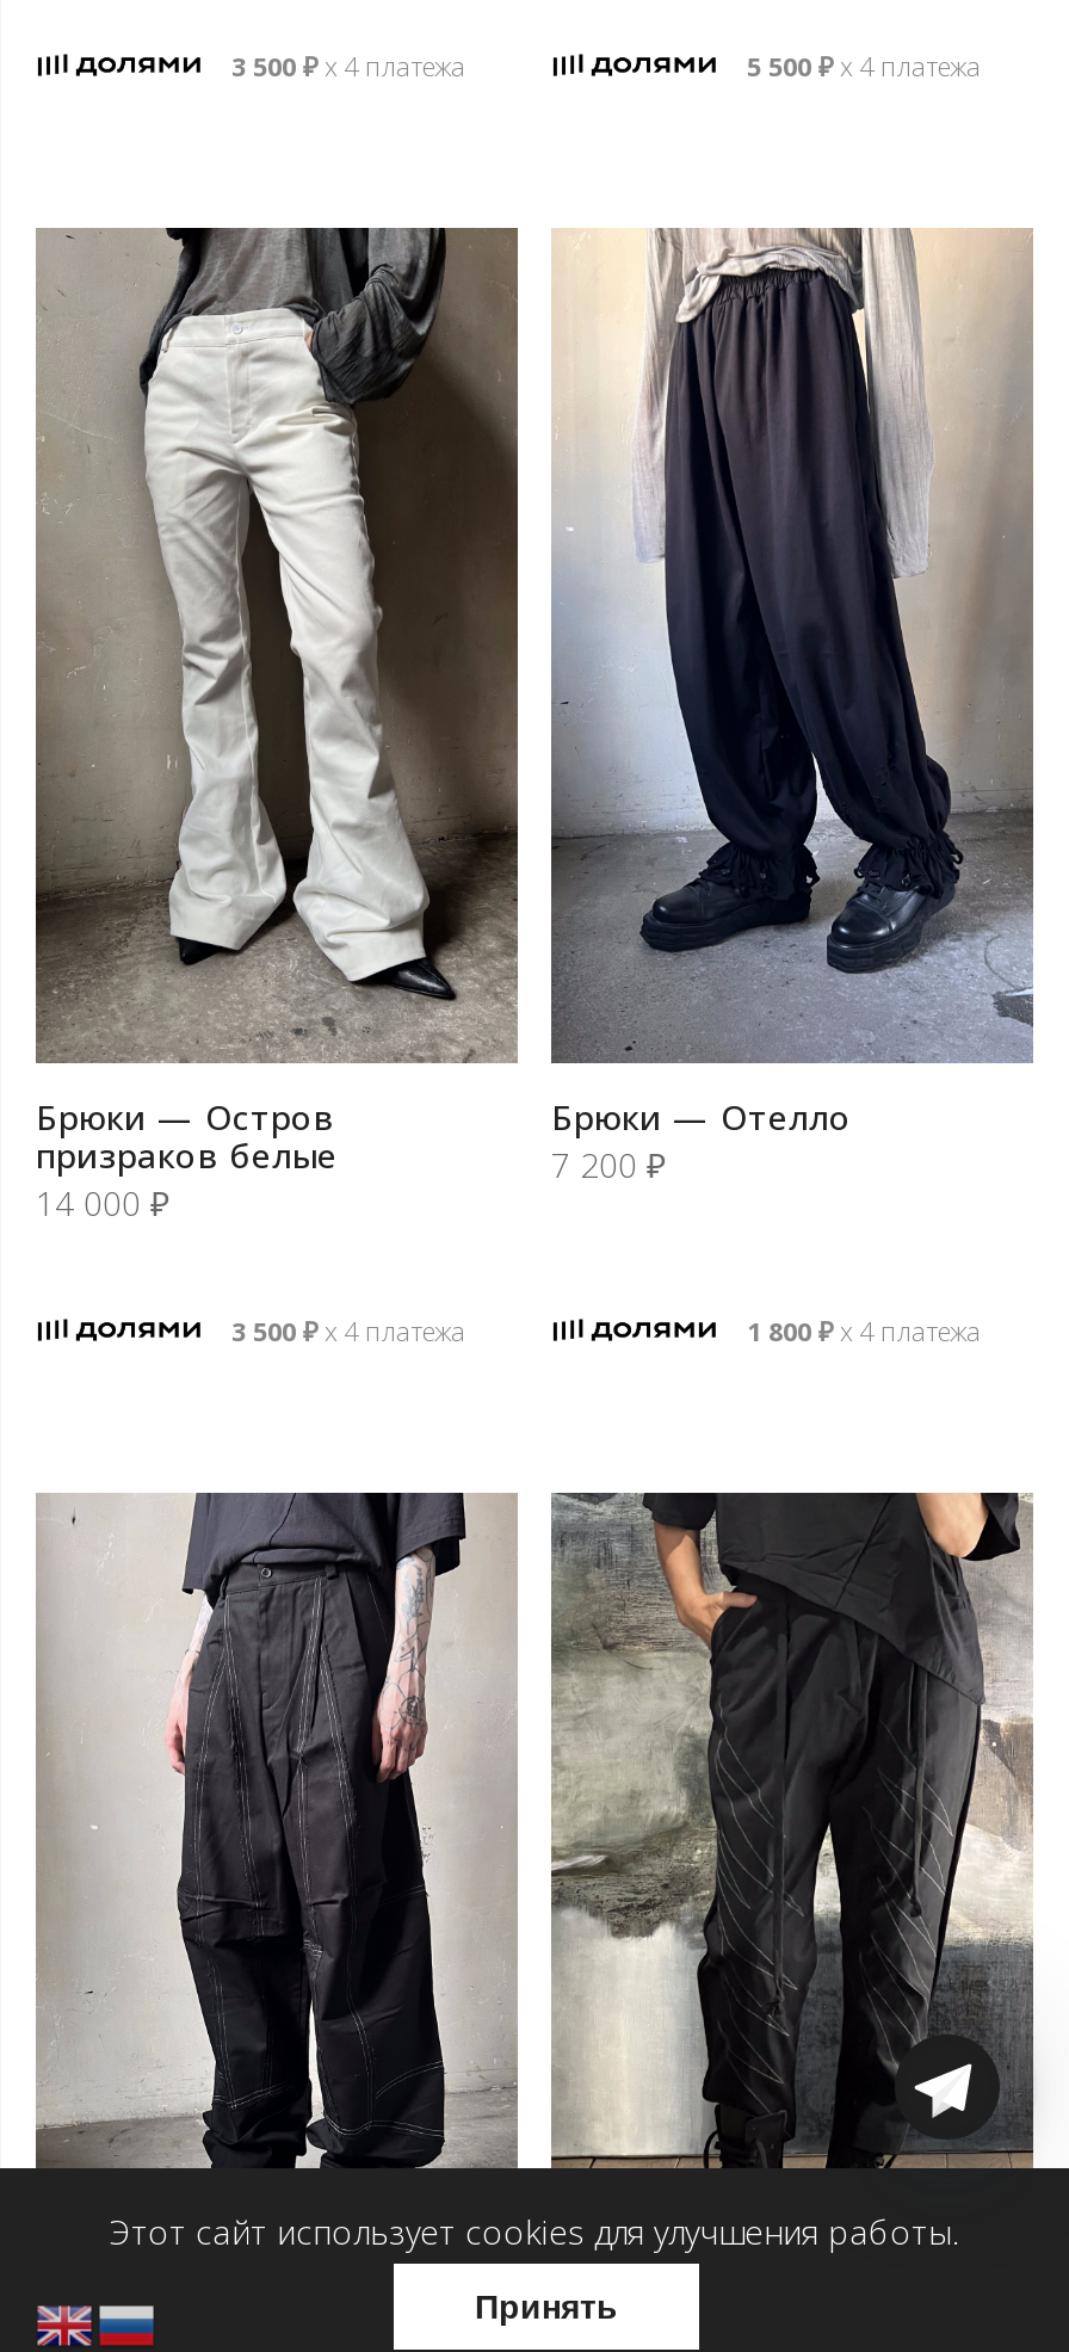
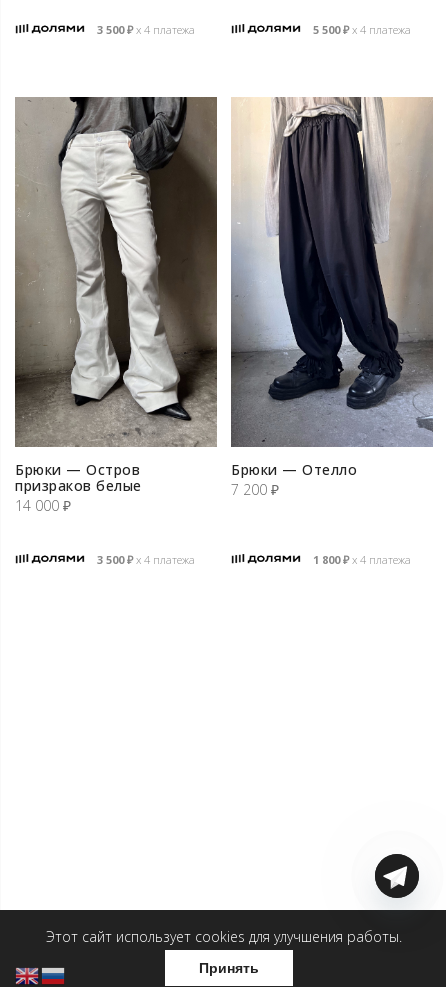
- [image]

- [image]
